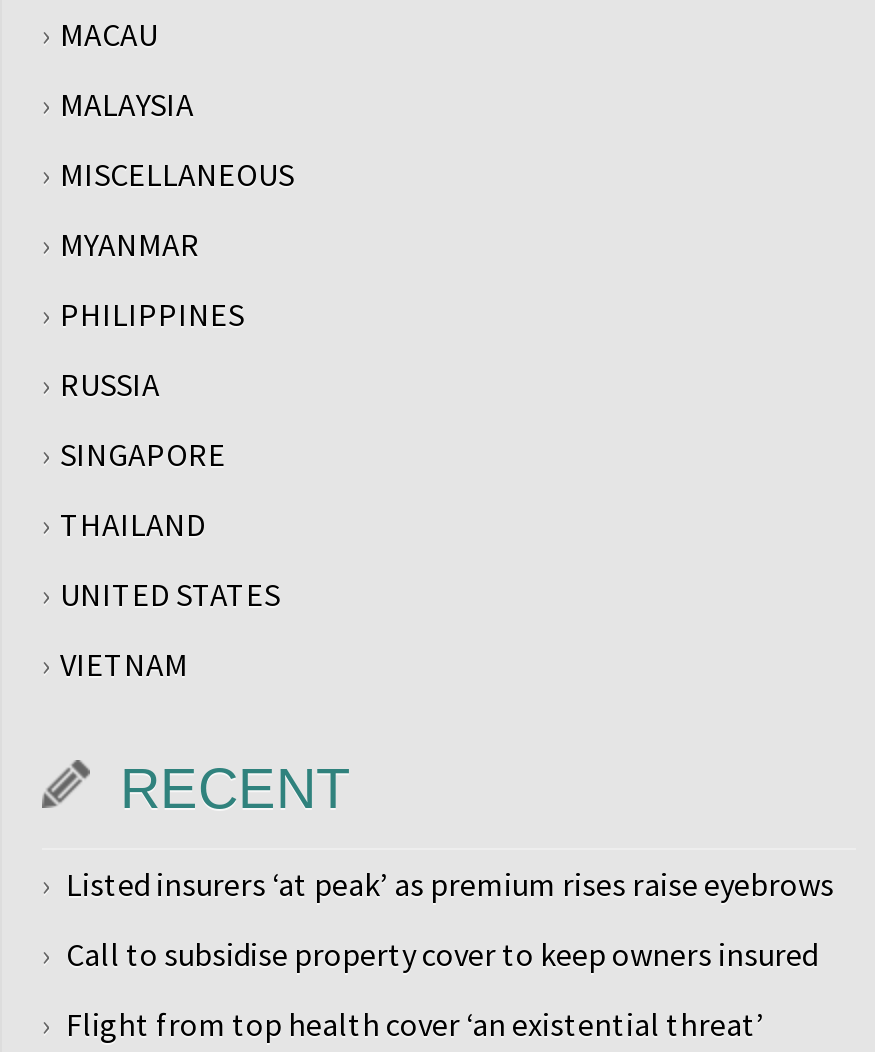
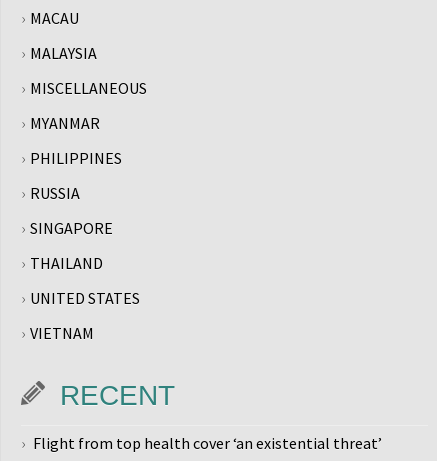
- Listed insurers ‘at peak’ as premium rises raise eyebrows
- Call to subsidise property cover to keep owners insured
